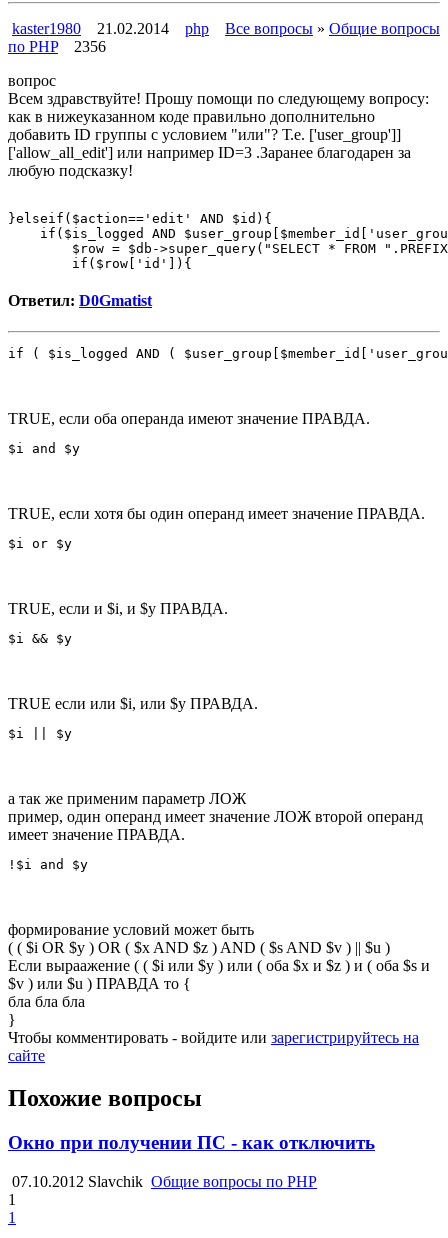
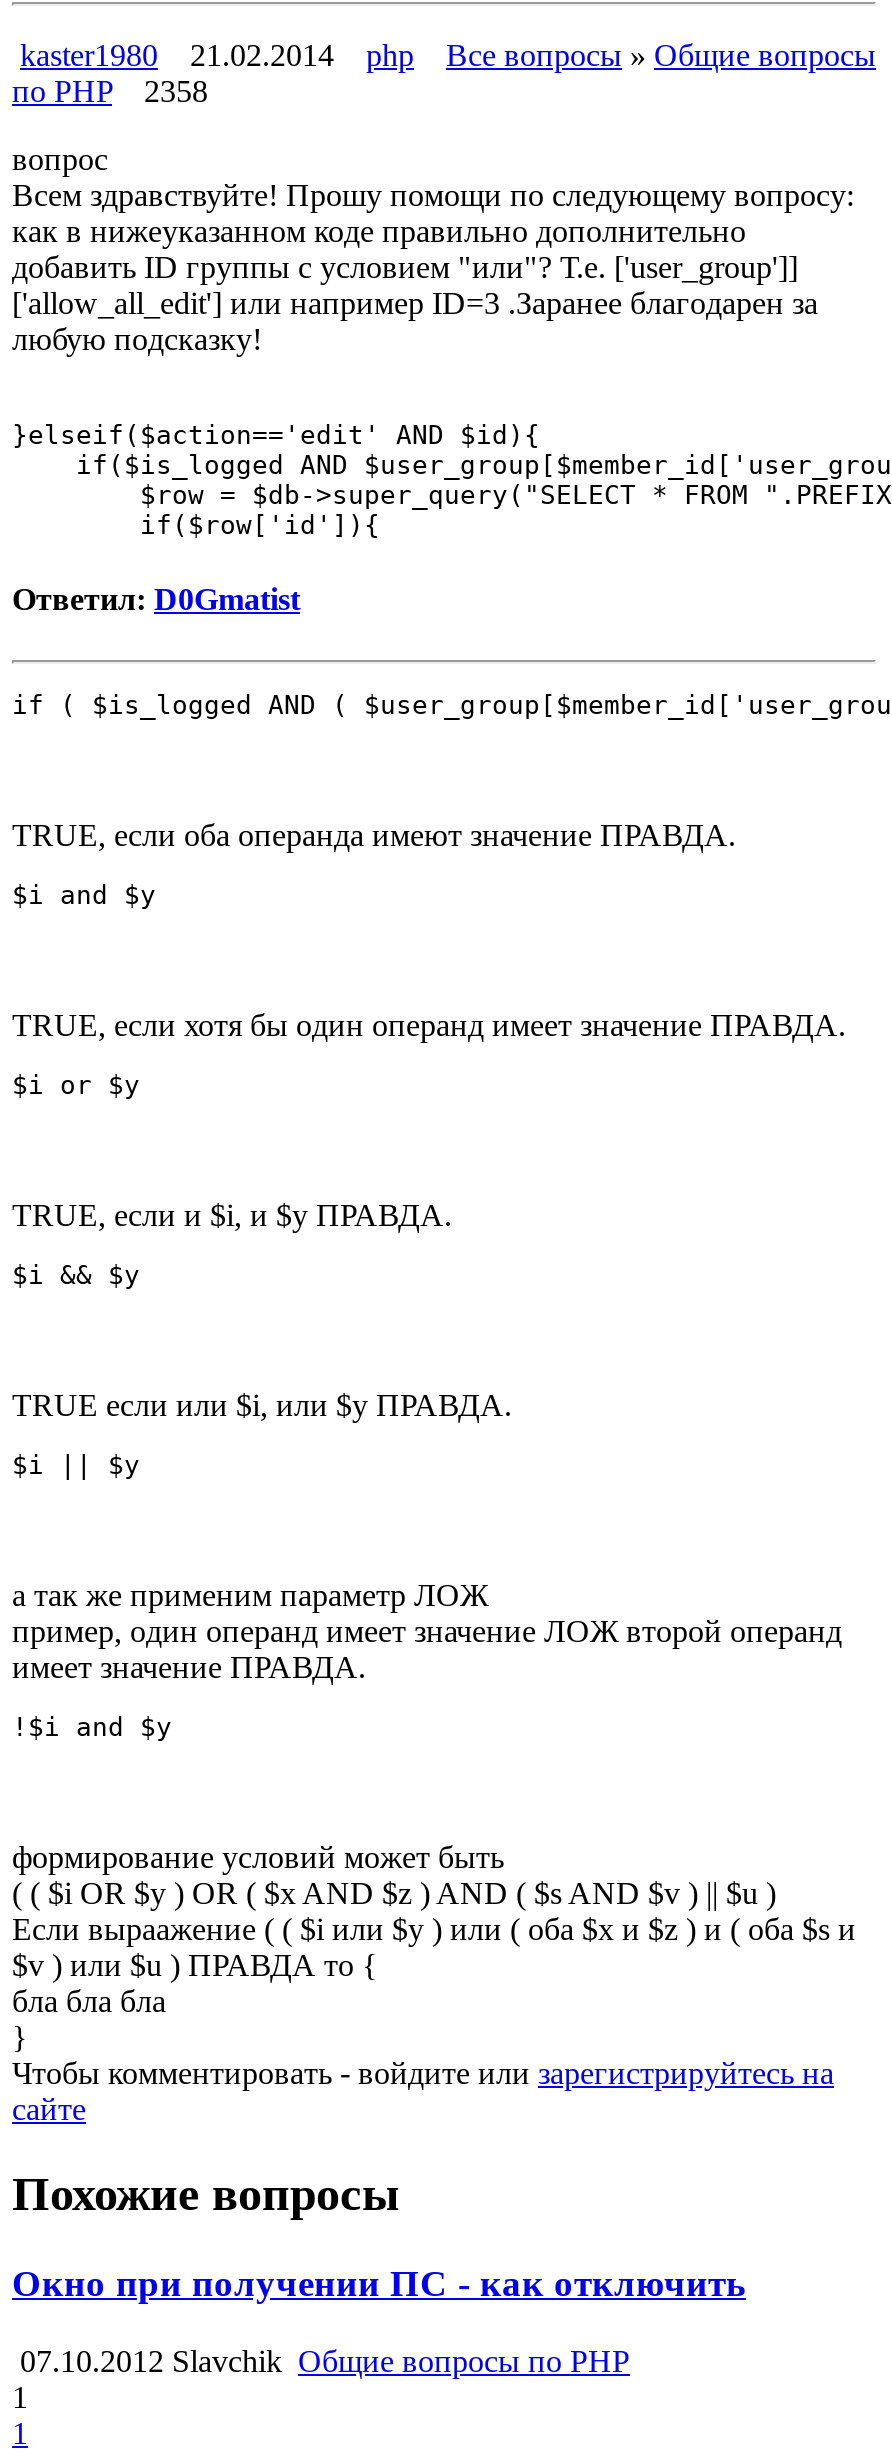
- 2356
+ 2358
